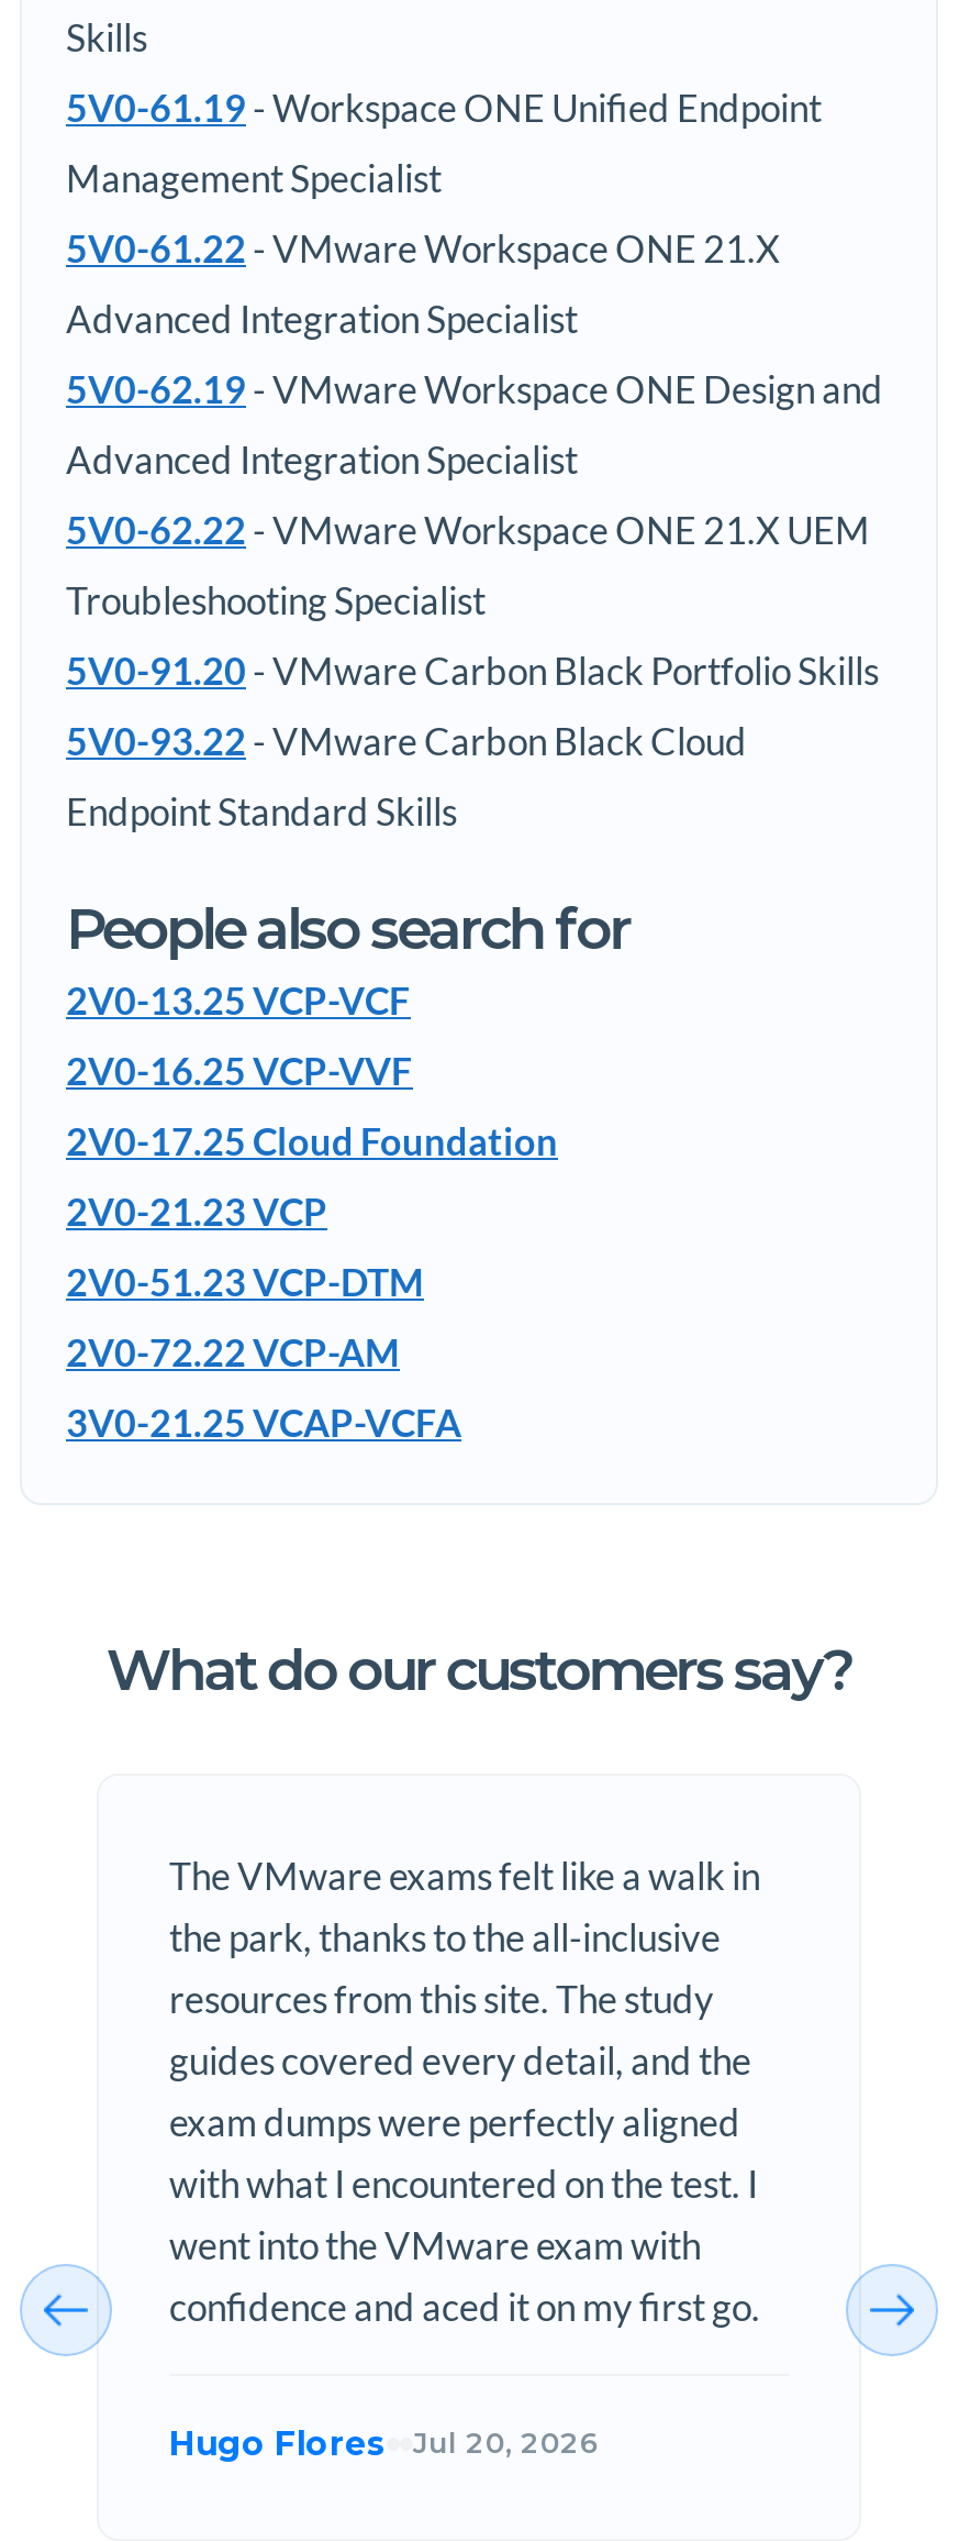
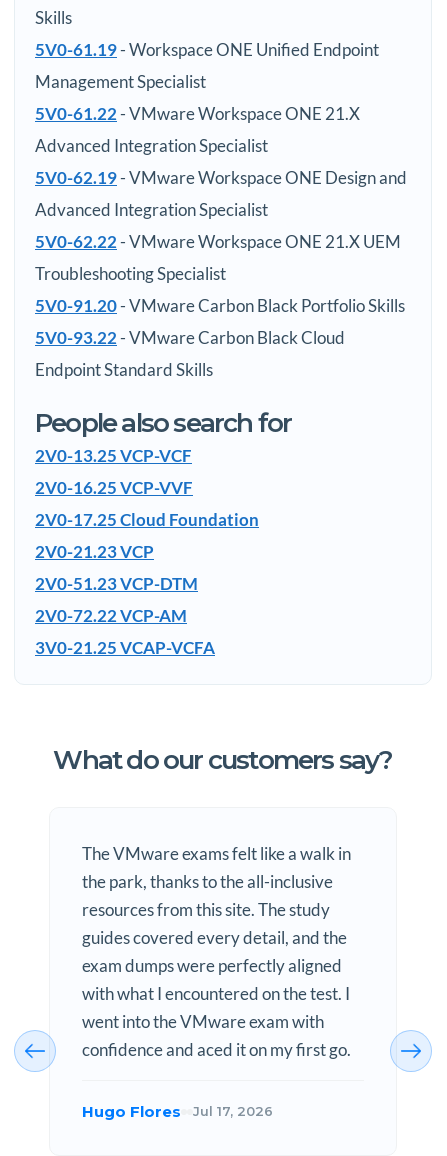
- Hugo Flores Jul 20, 2026
+ Hugo Flores Jul 17, 2026
